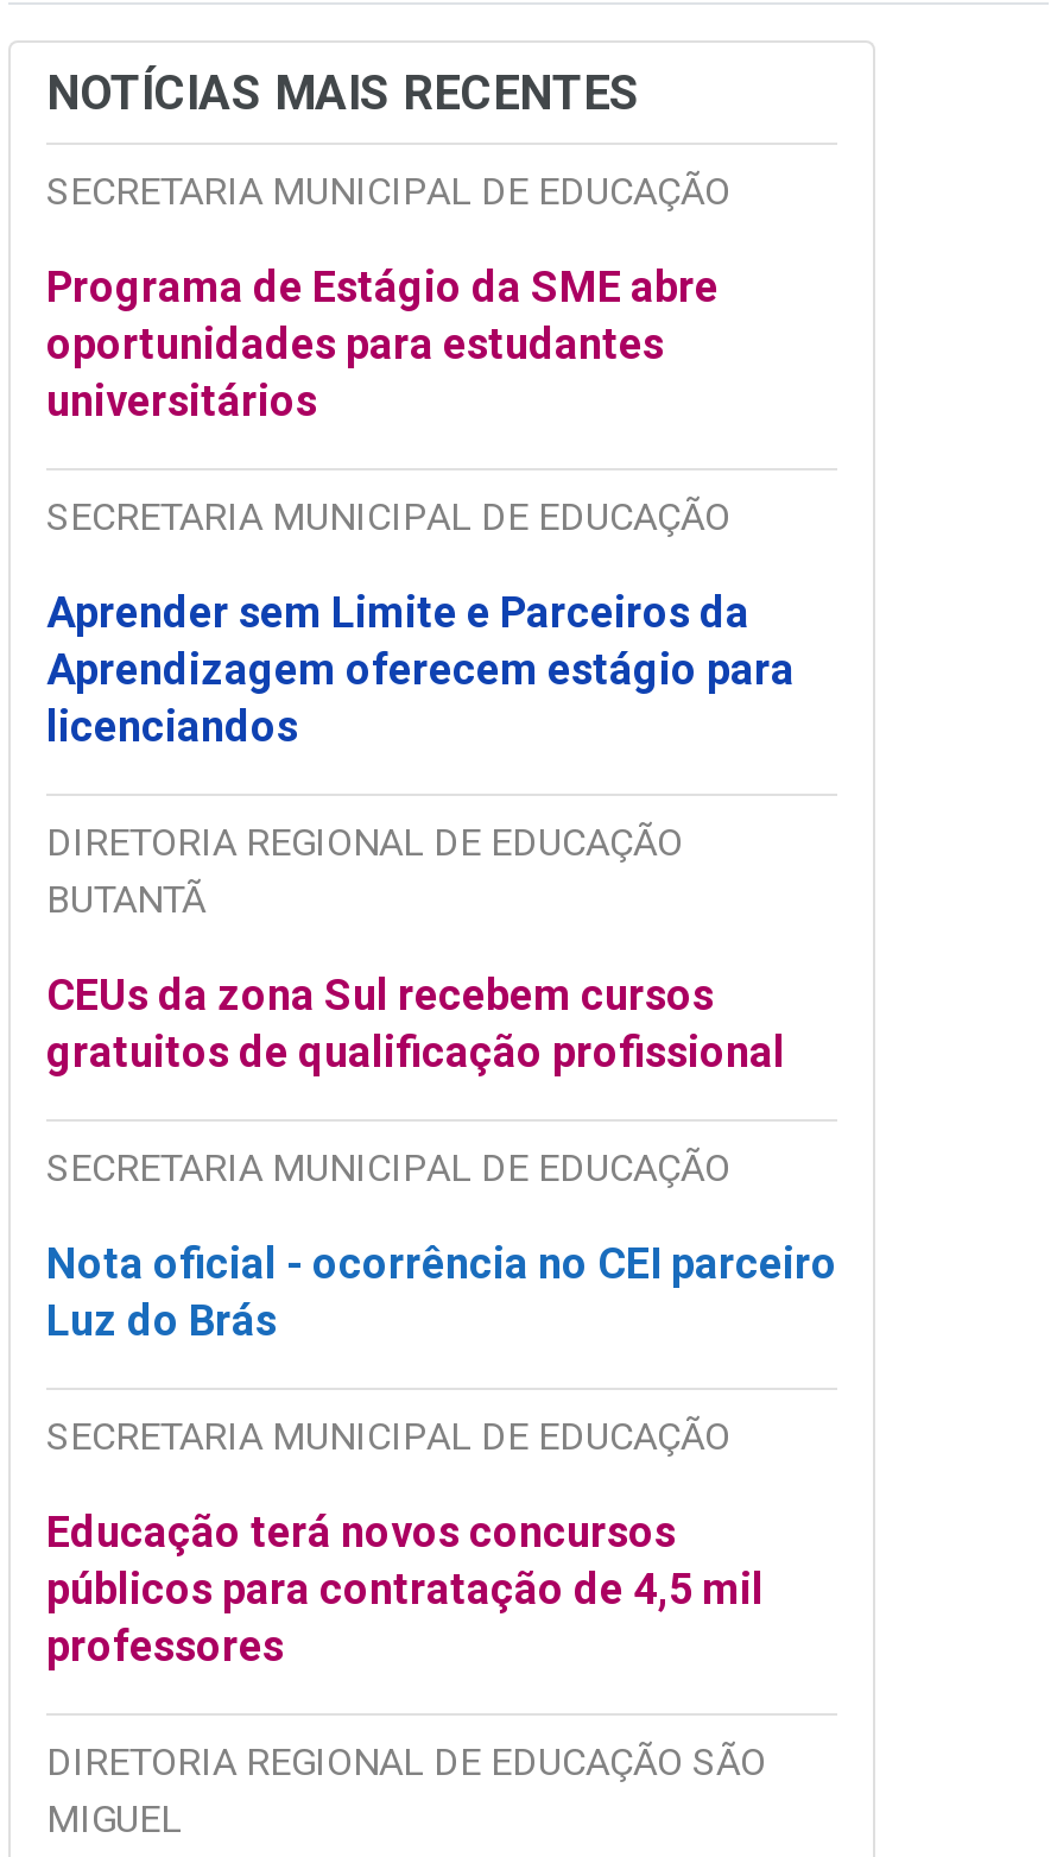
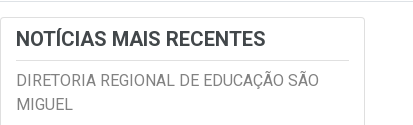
- SECRETARIA MUNICIPAL DE EDUCAÇÃO
- Programa de Estágio da SME abre
- oportunidades para estudantes
- universitários
- SECRETARIA MUNICIPAL DE EDUCAÇÃO
- Aprender sem Limite e Parceiros da
- Aprendizagem oferecem estágio para
- licenciandos
- DIRETORIA REGIONAL DE EDUCAÇÃO
- BUTANTÃ
- CEUs da zona Sul recebem cursos
- gratuitos de qualificação profissional
- SECRETARIA MUNICIPAL DE EDUCAÇÃO
- Nota oficial - ocorrência no CEI parceiro
- Luz do Brás
- SECRETARIA MUNICIPAL DE EDUCAÇÃO
- Educação terá novos concursos
- públicos para contratação de 4,5 mil
- professores
